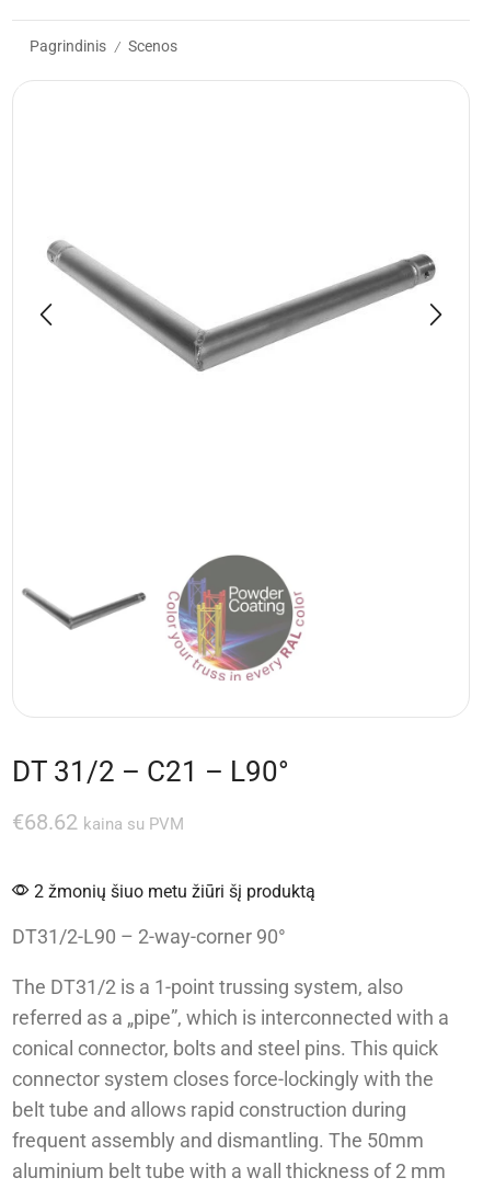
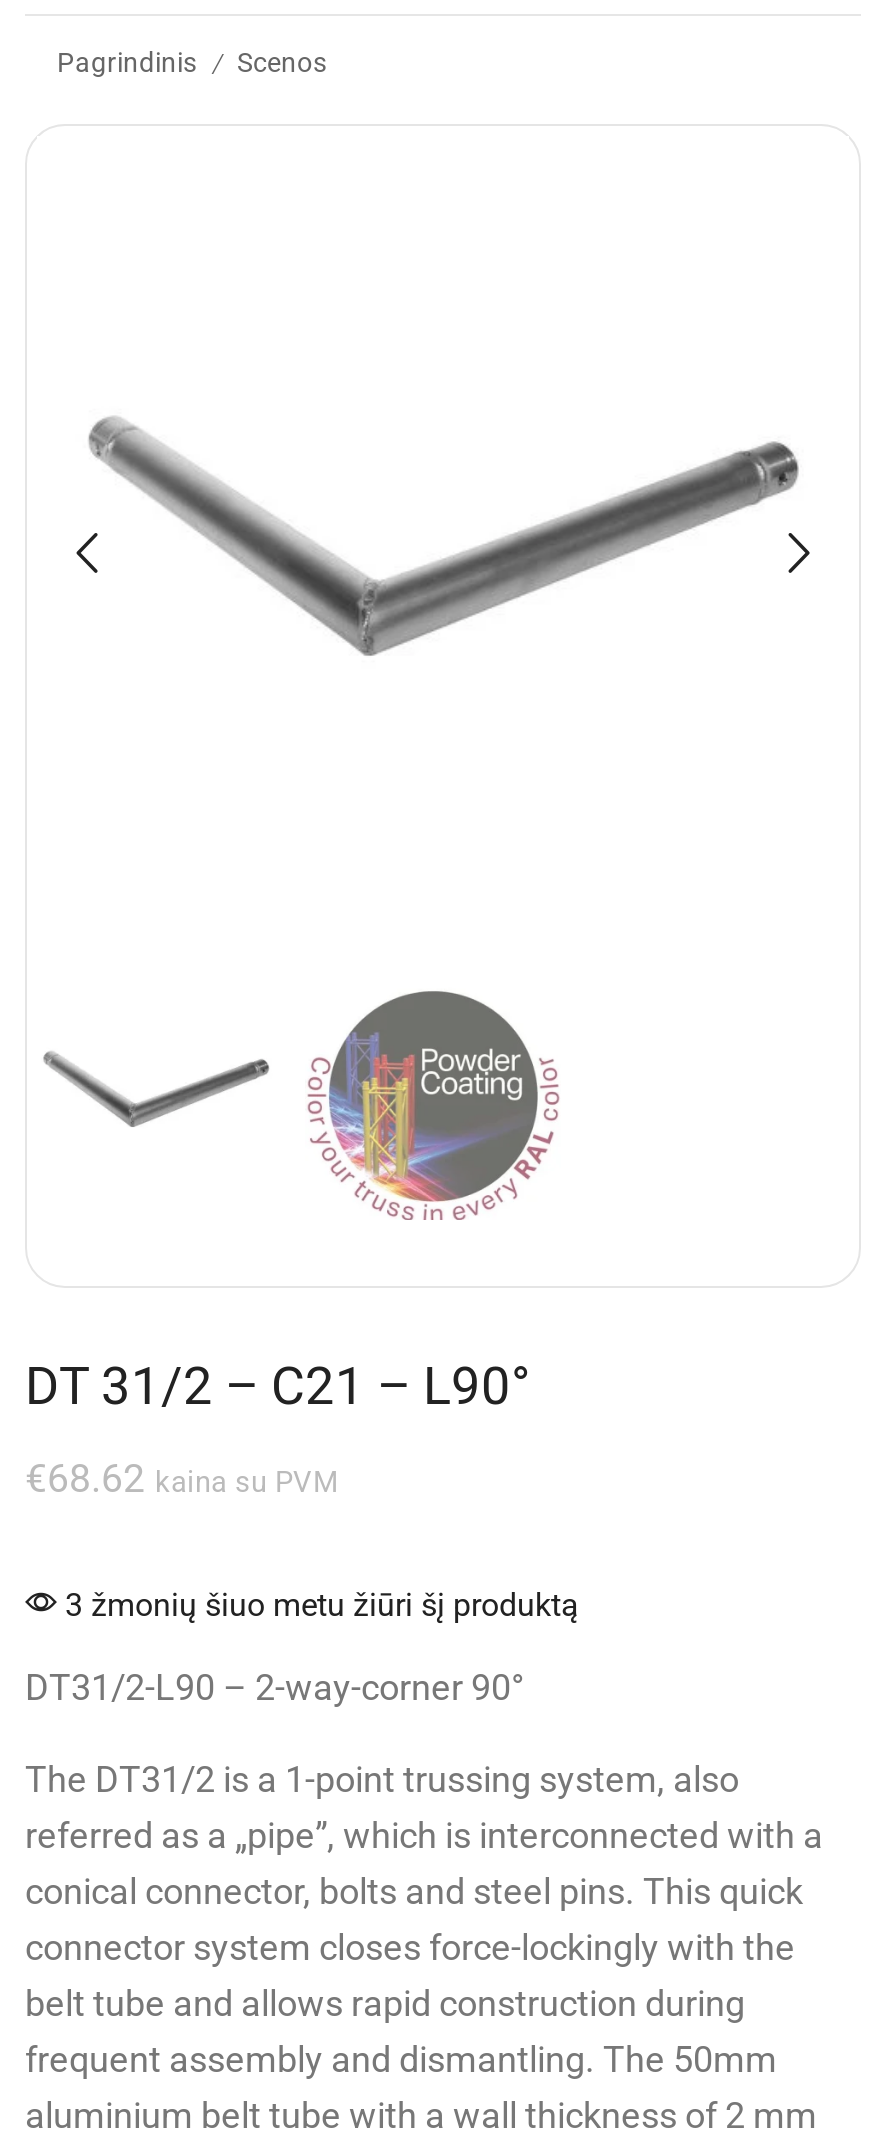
- 2 žmonių šiuo metu žiūri šį produktą
+ 3 žmonių šiuo metu žiūri šį produktą
